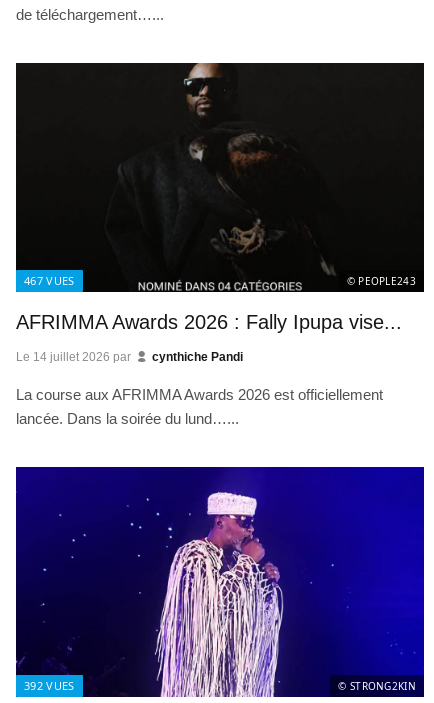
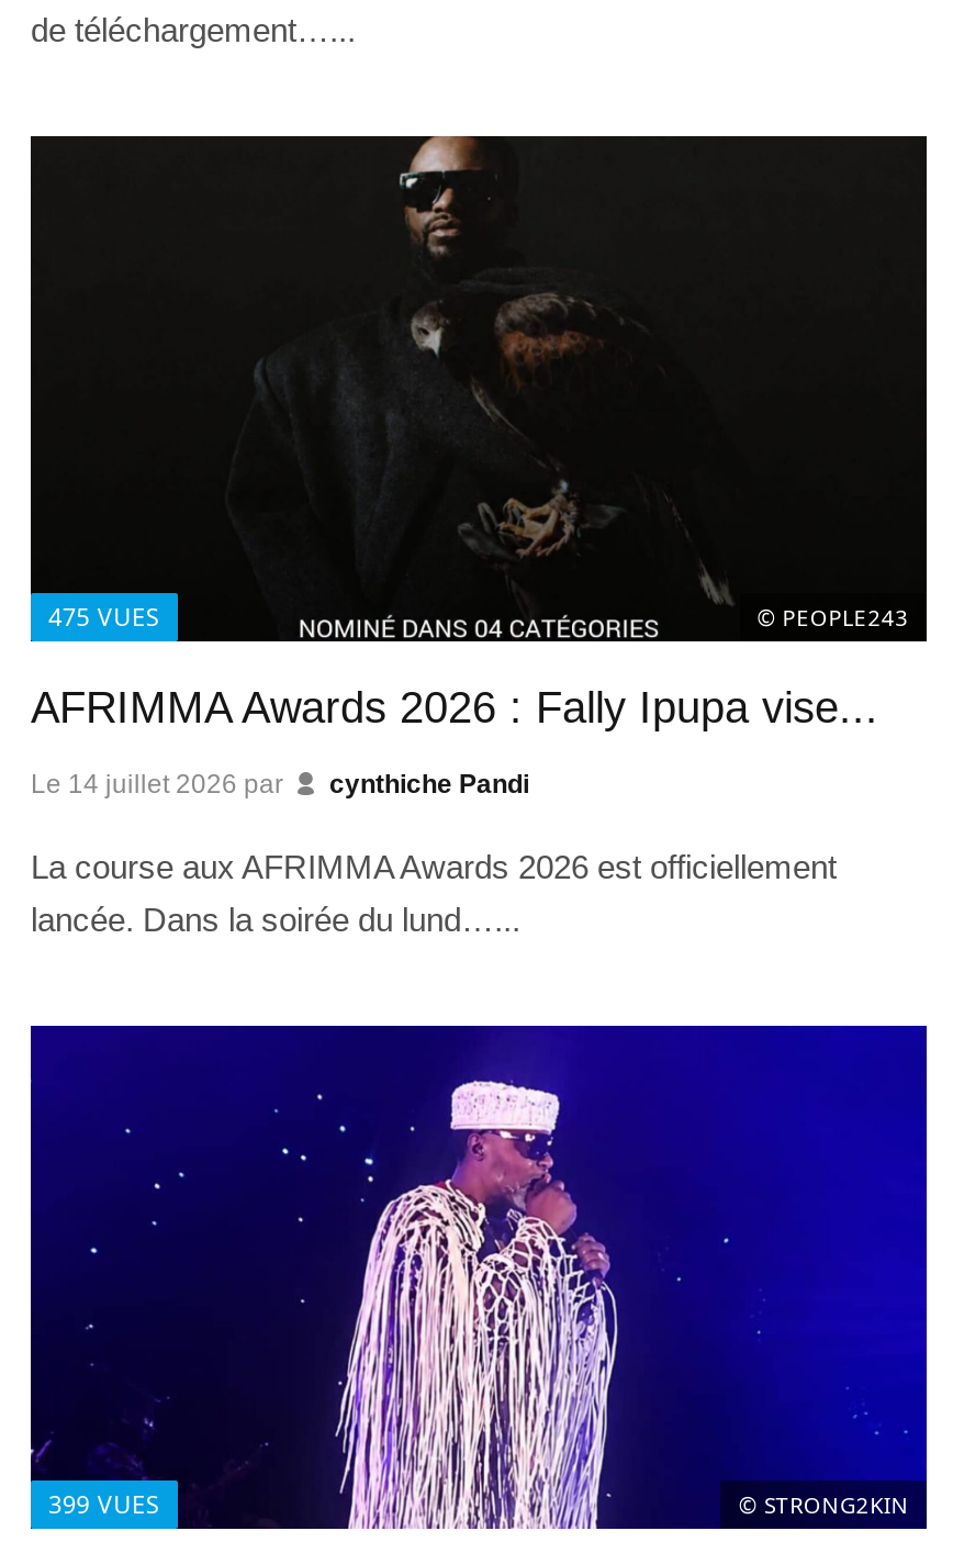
- 467 VUES
+ 475 VUES

- 392 VUES
+ 399 VUES
